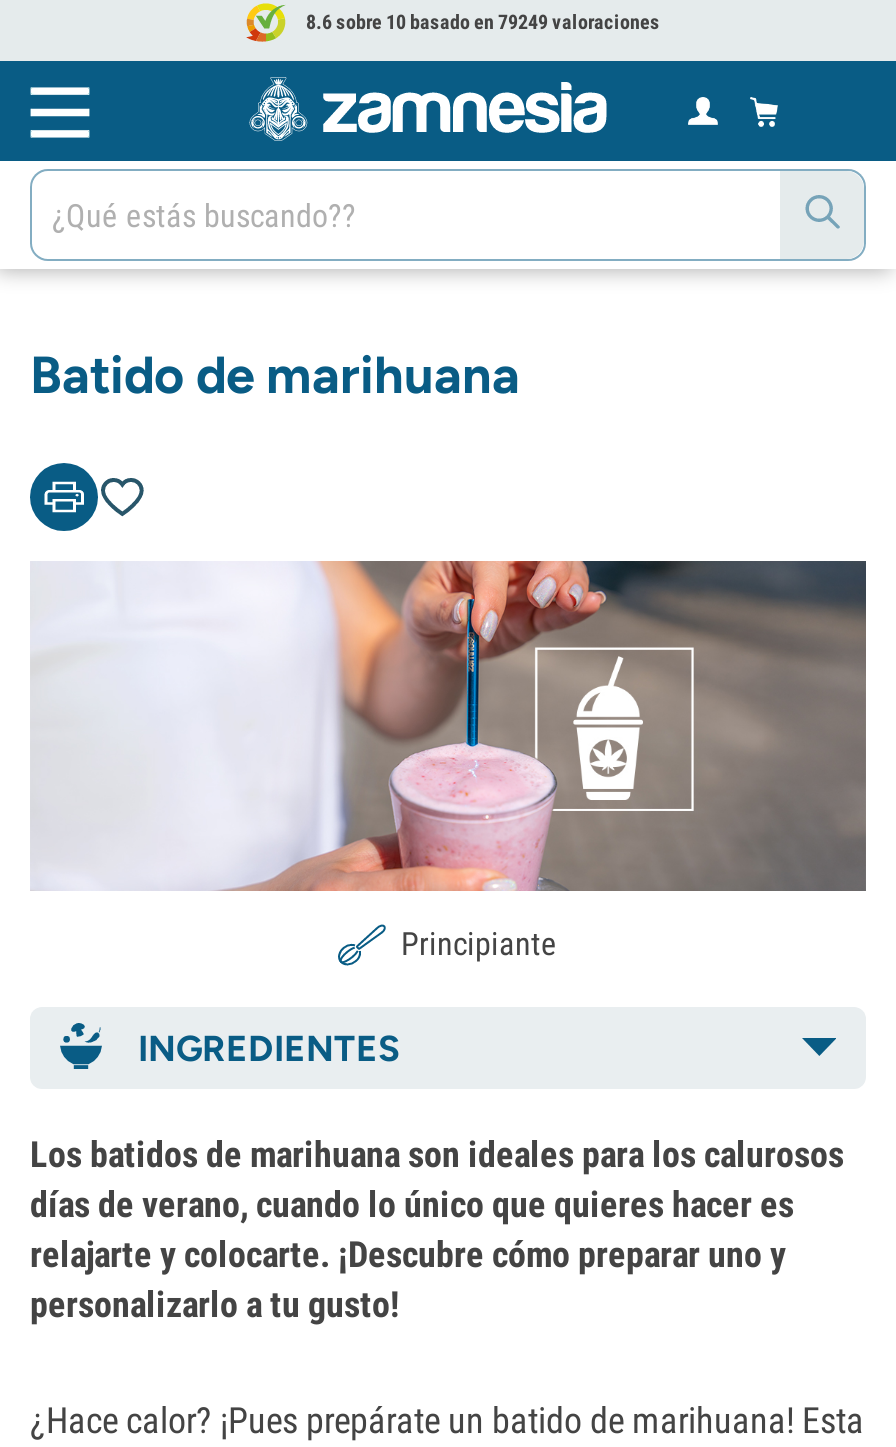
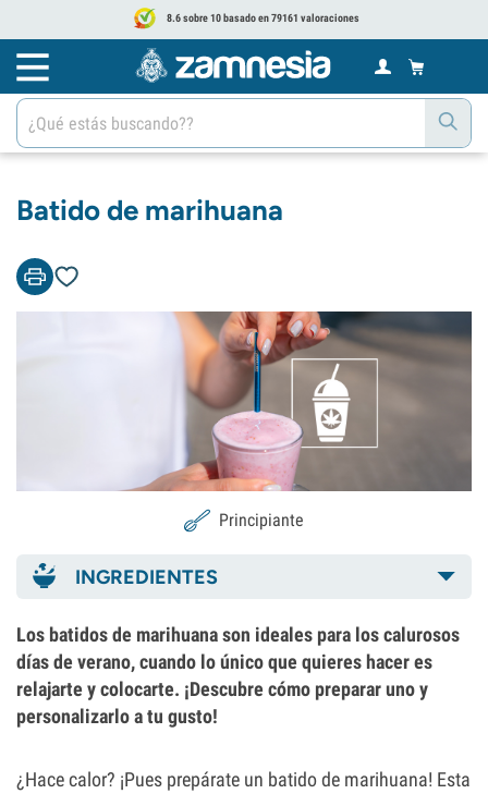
- 8.6 sobre 10 basado en 79249 valoraciones
+ 8.6 sobre 10 basado en 79161 valoraciones
